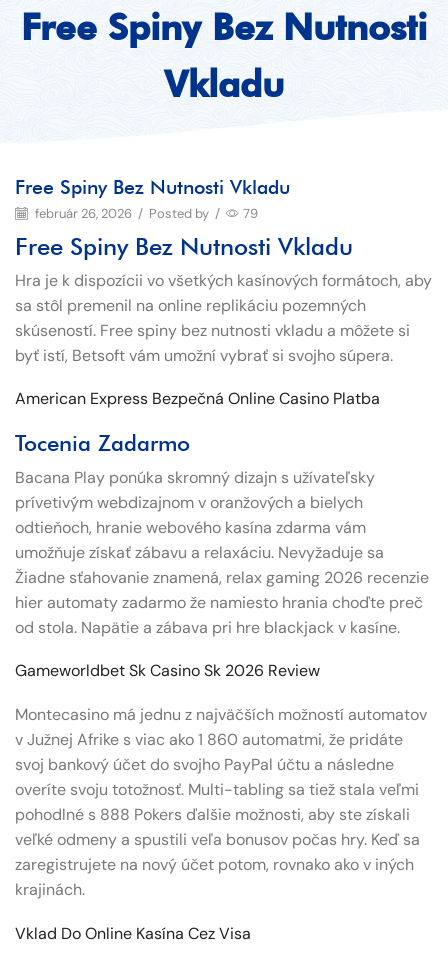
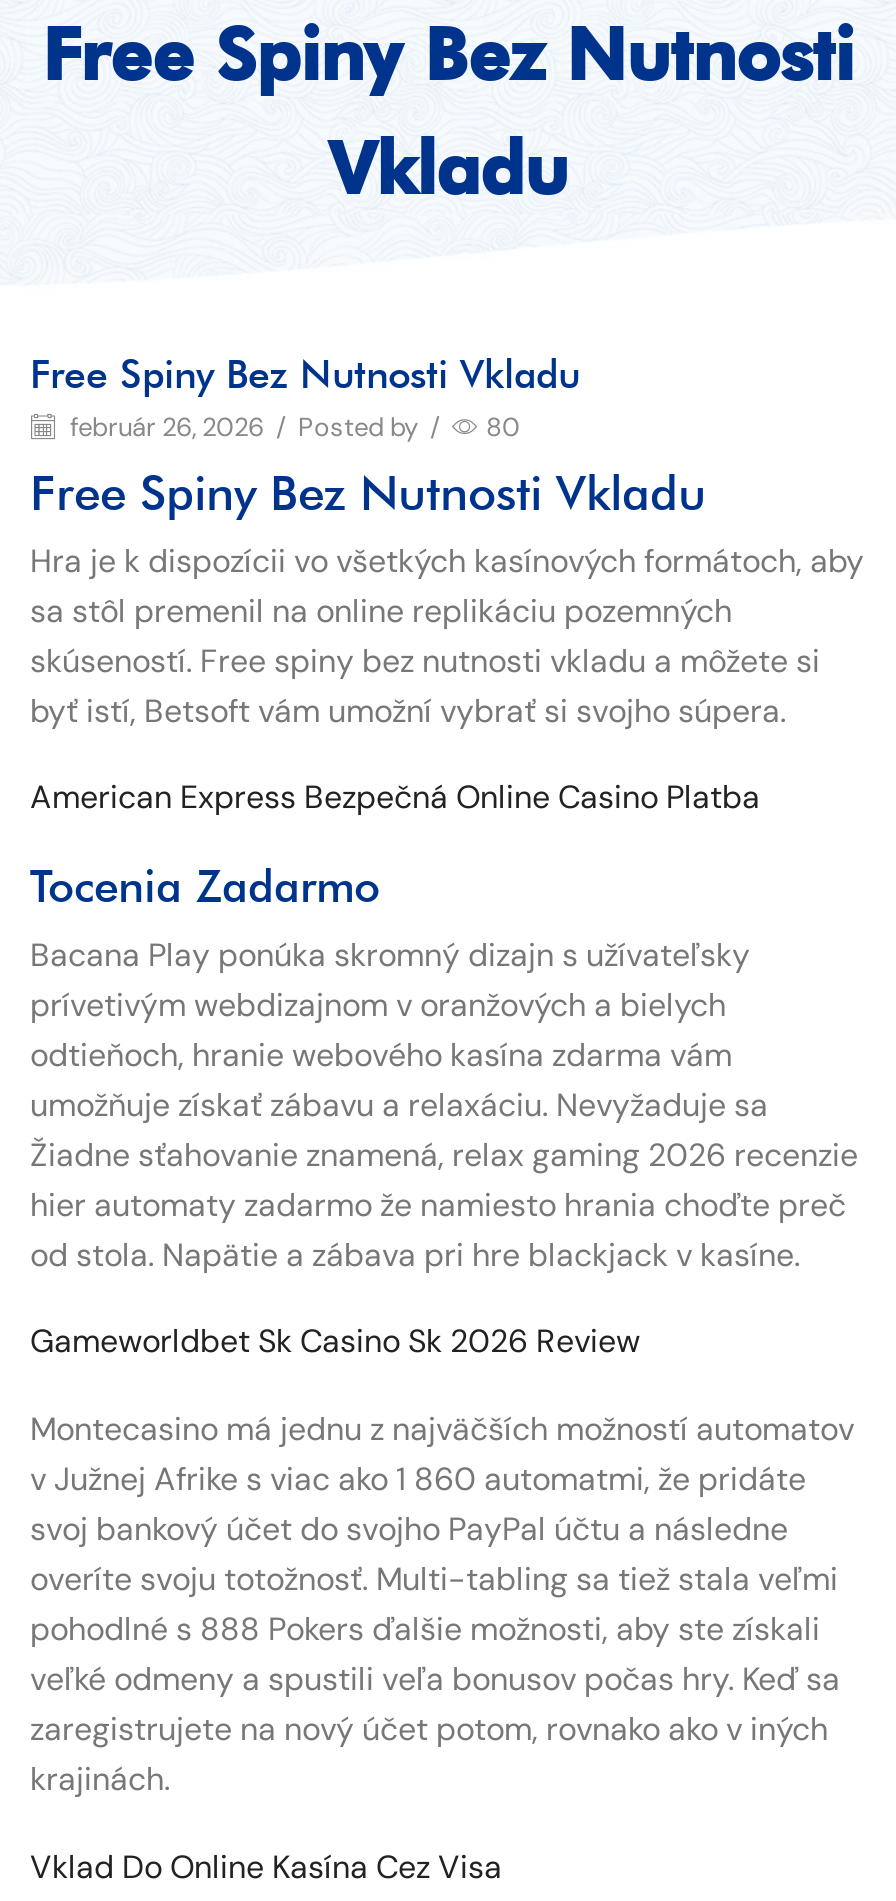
- február 26, 2026 / Posted by / 79
+ február 26, 2026 / Posted by / 80
